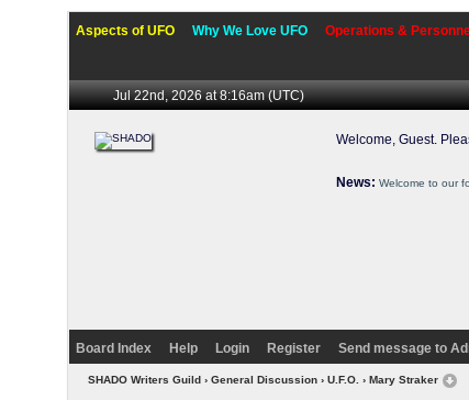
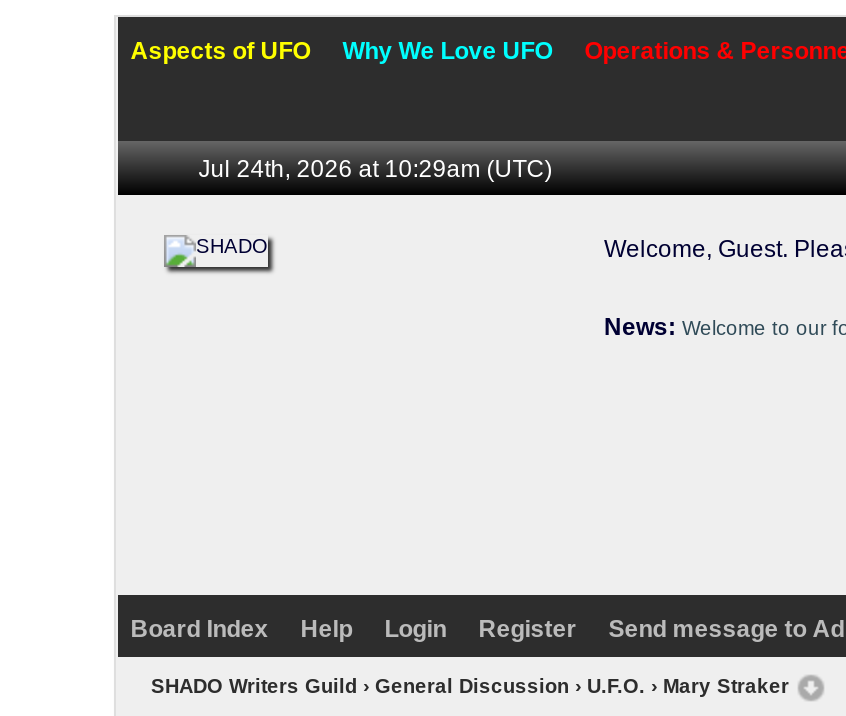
- Jul 22nd, 2026 at 8:16am (UTC)
+ Jul 24th, 2026 at 10:29am (UTC)
